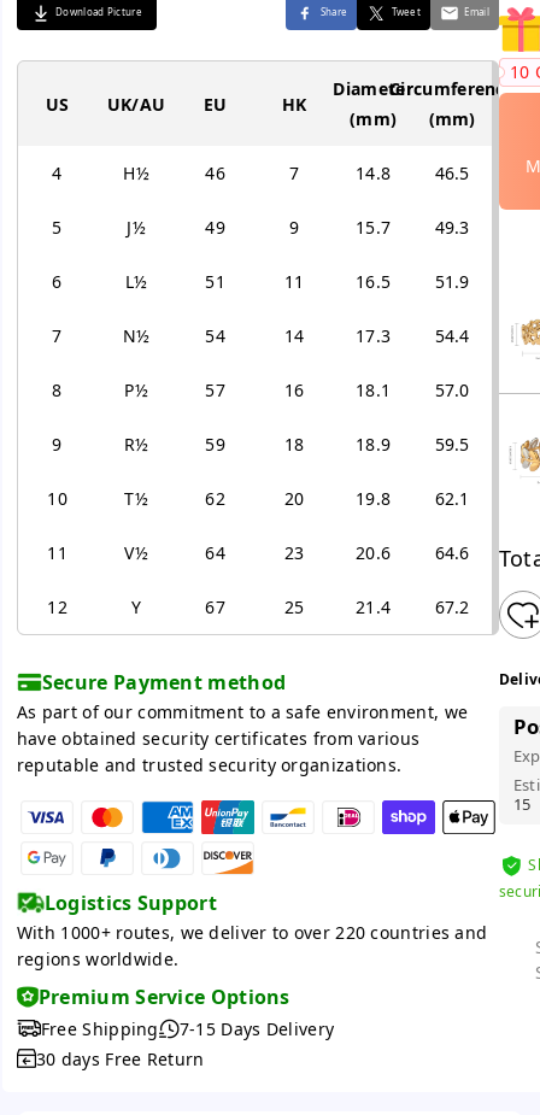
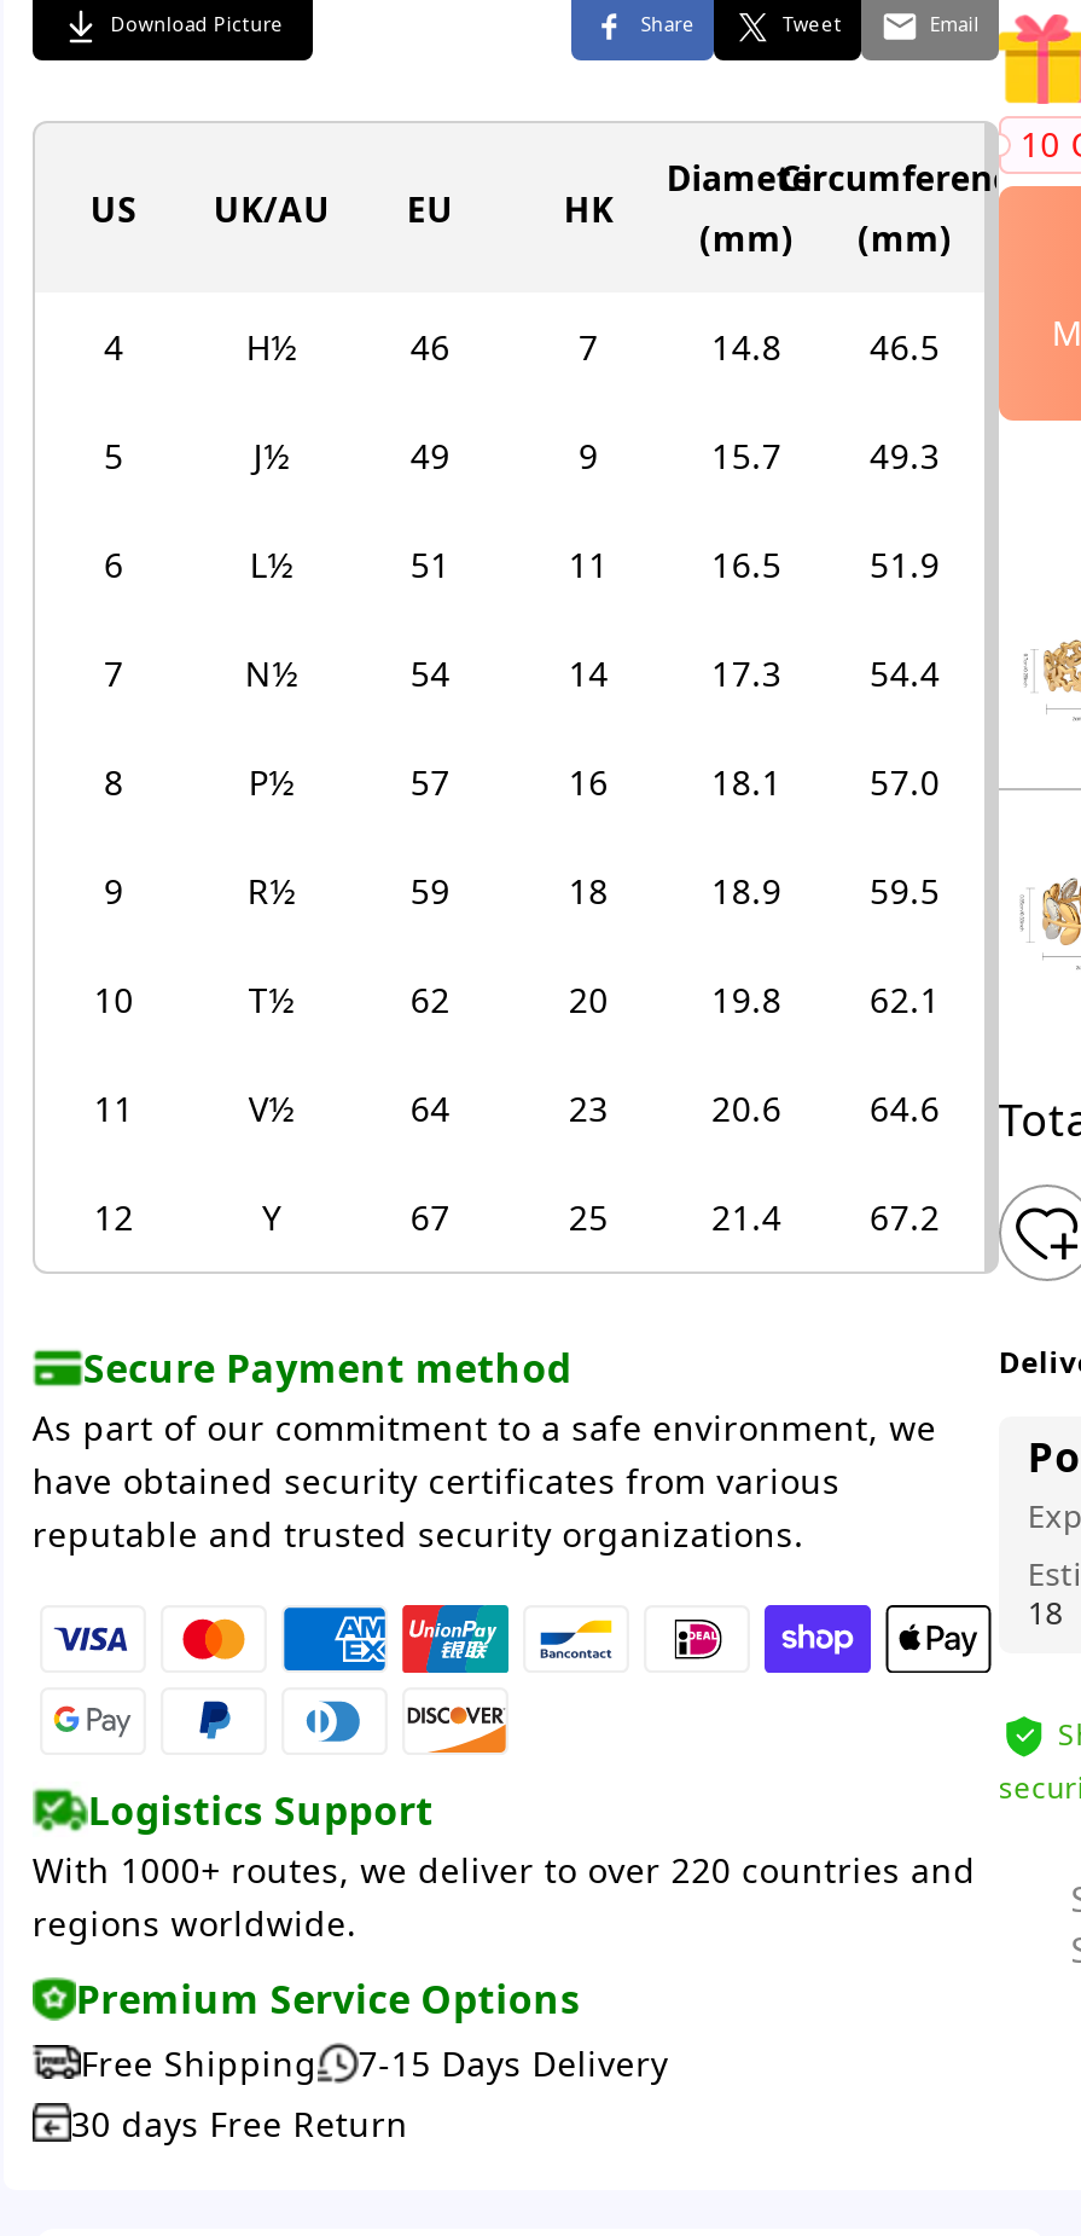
- 15
+ 18
